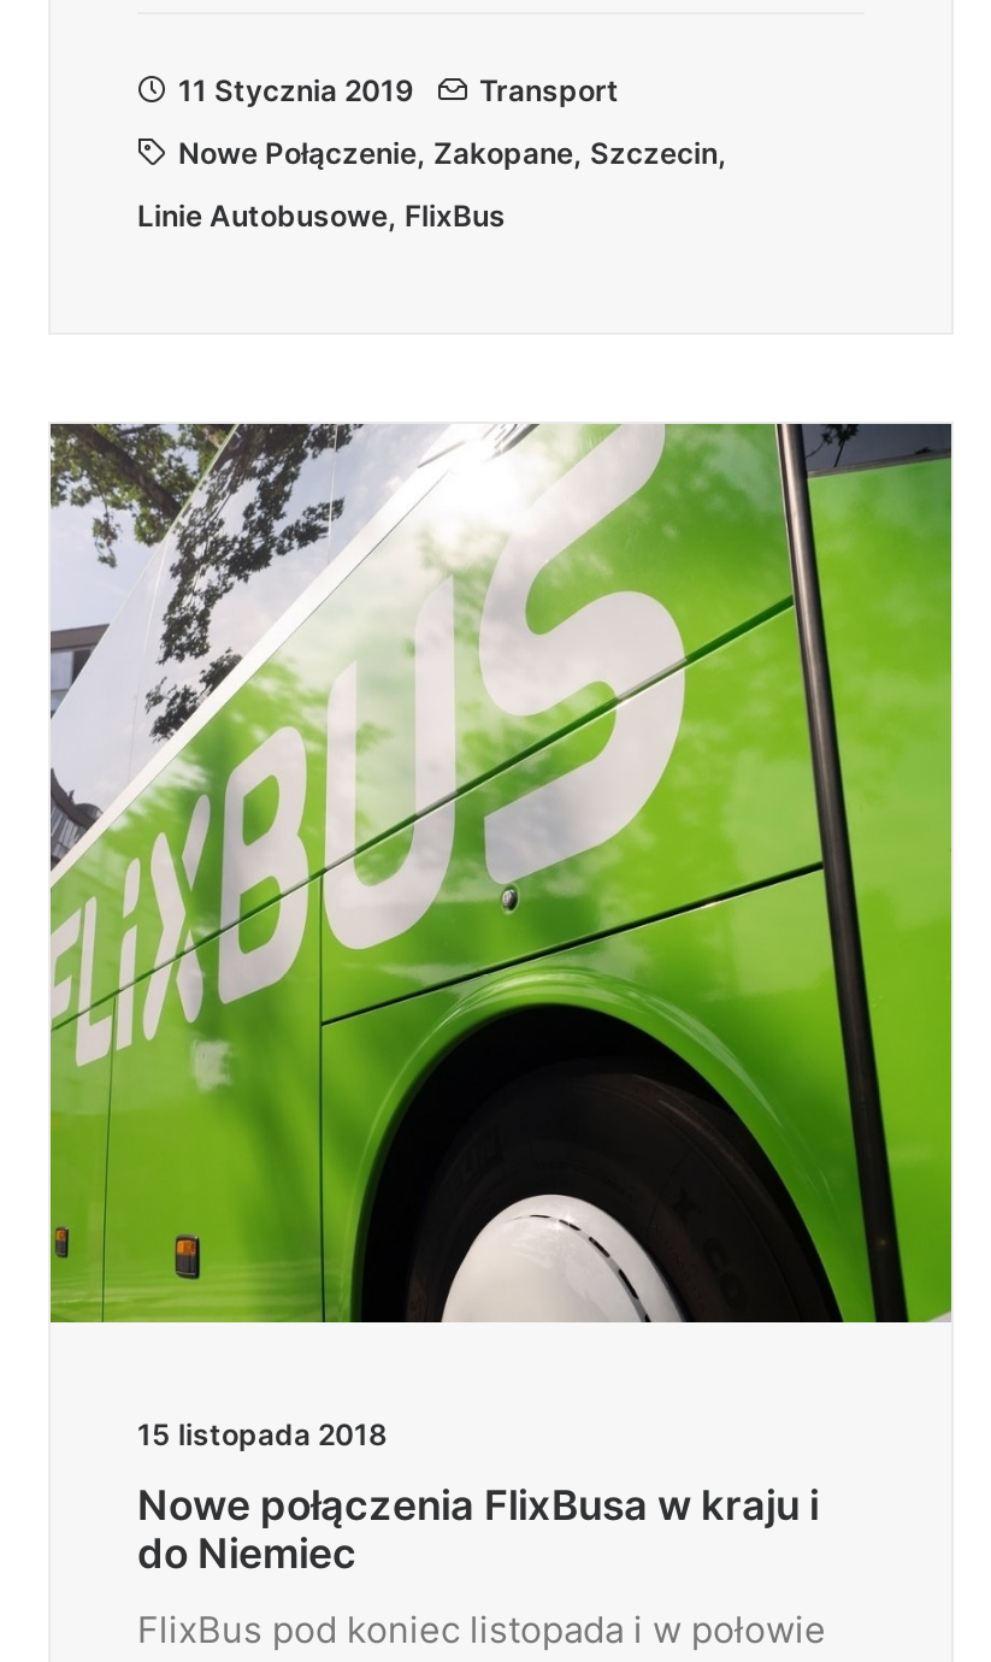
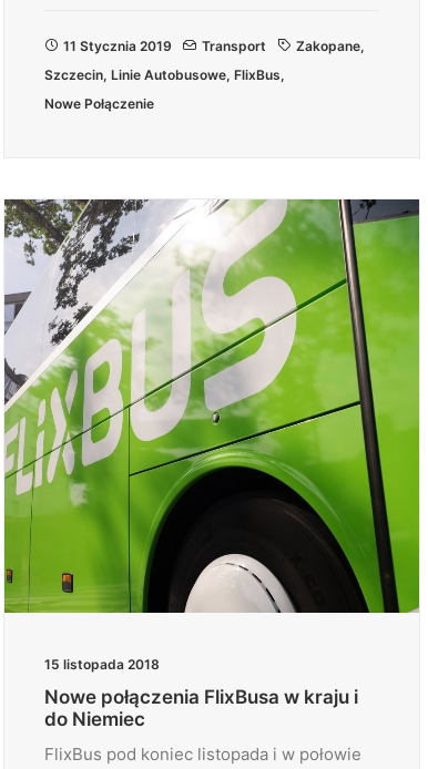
- Nowe Połączenie, Zakopane, Szczecin,
- Linie Autobusowe, FlixBus
+ Zakopane,
+ Szczecin, Linie Autobusowe, FlixBus,
+ Nowe Połączenie
